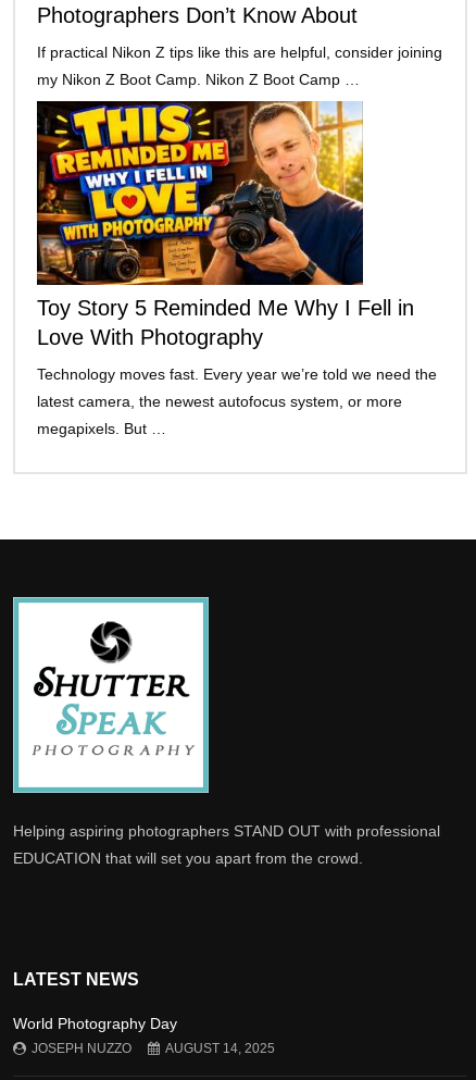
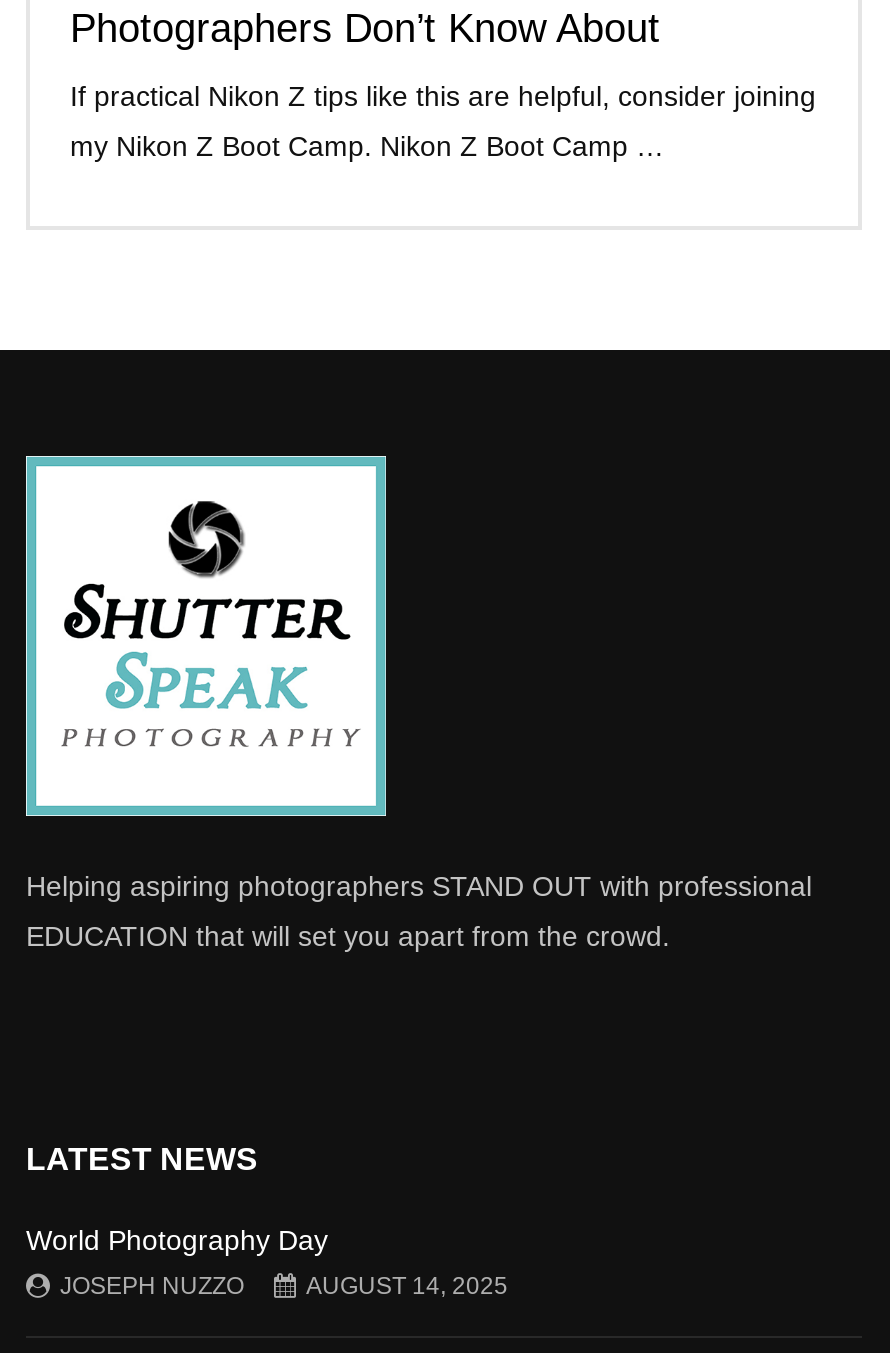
- [image]
- Toy Story 5 Reminded Me Why I Fell in
- Love With Photography
- Technology moves fast. Every year we’re told we need the
- latest camera, the newest autofocus system, or more
- megapixels. But …
